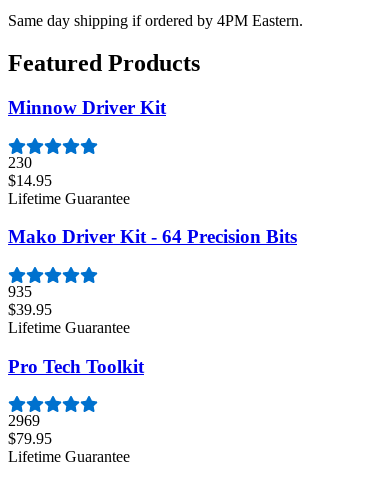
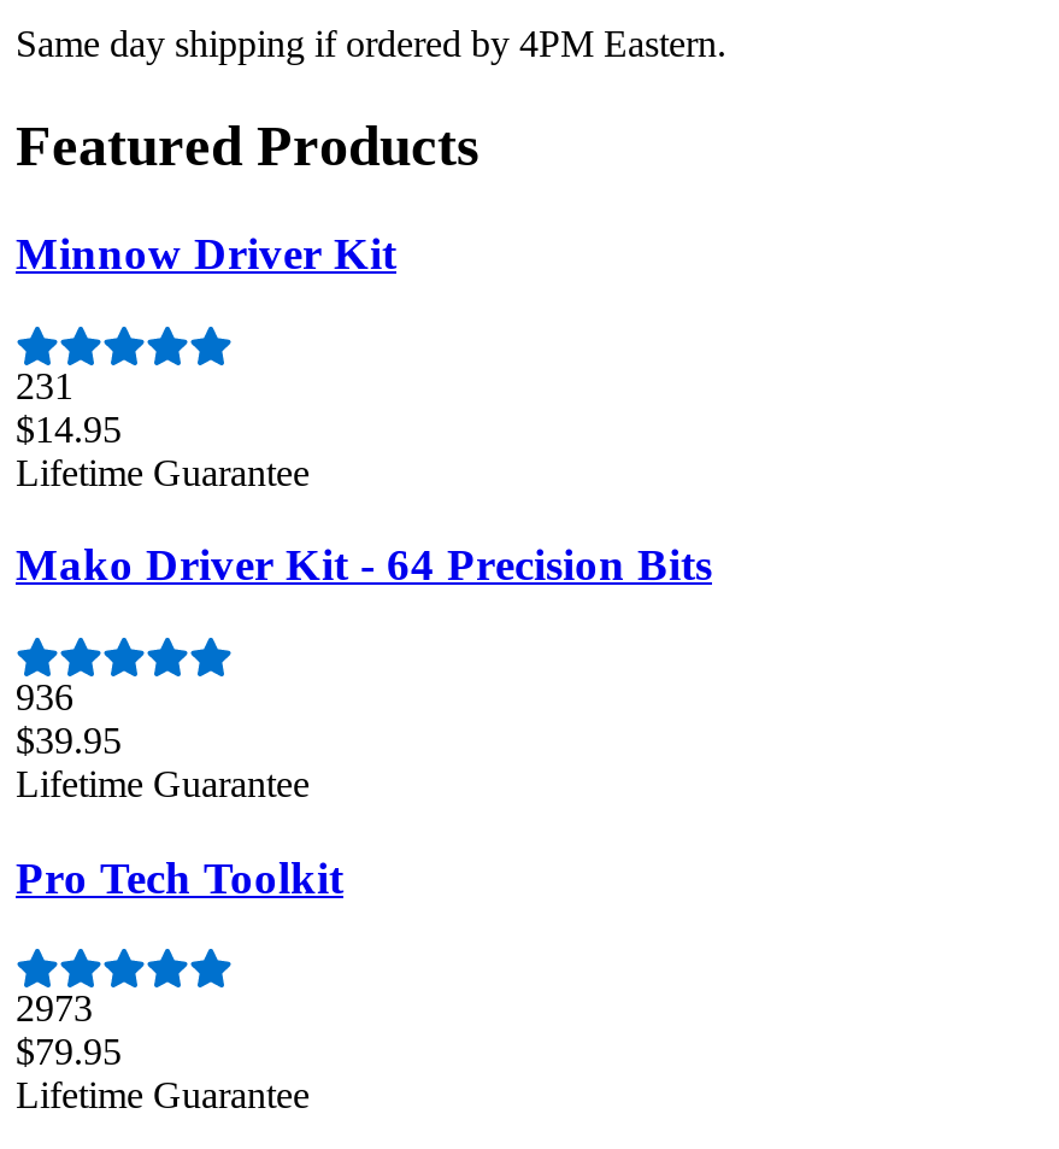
- 230
+ 231

- 935
+ 936

- 2969
+ 2973
